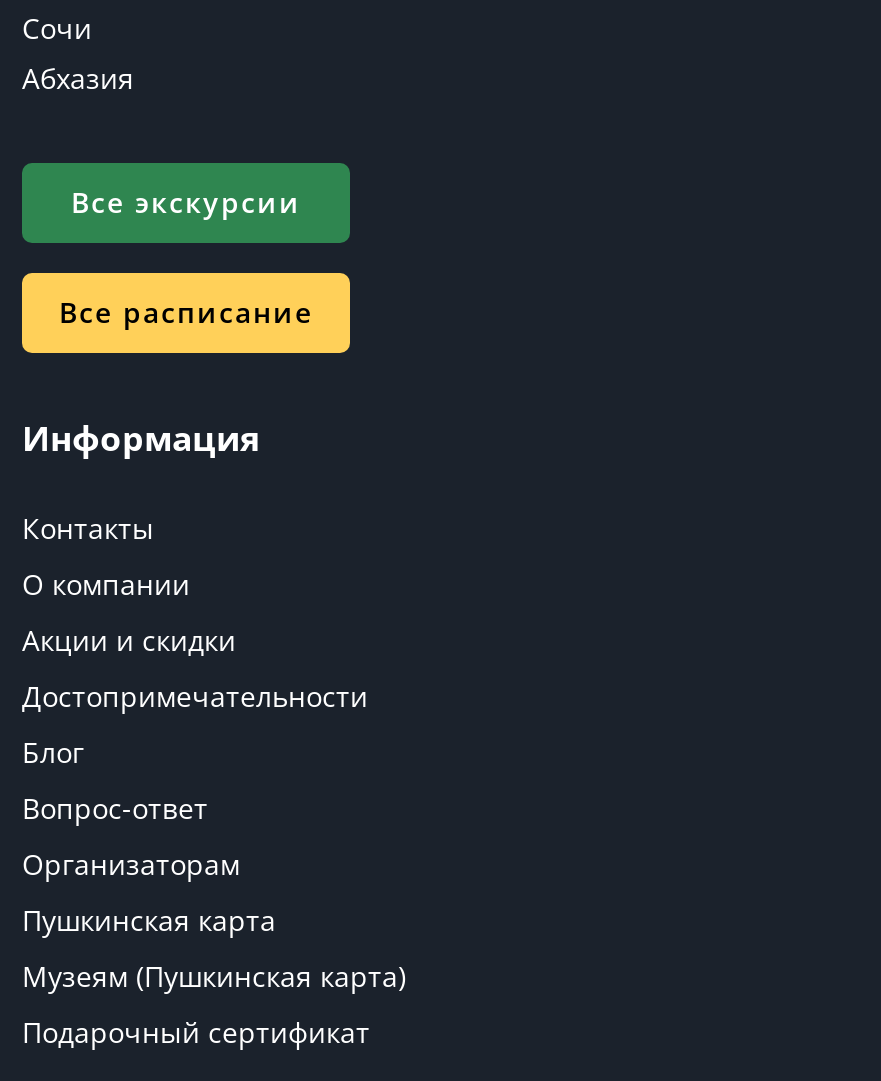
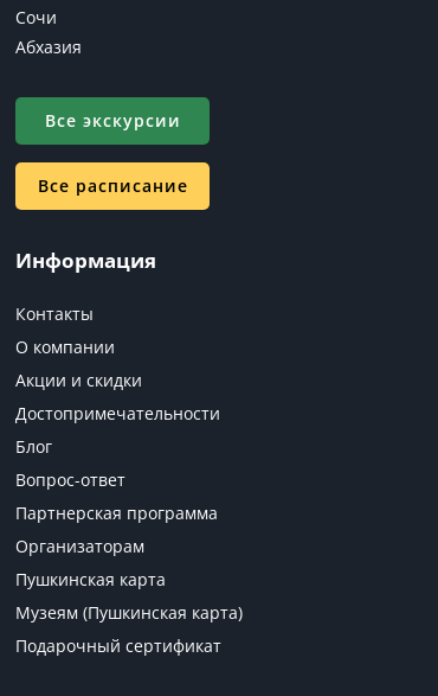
+ Партнерская программа
